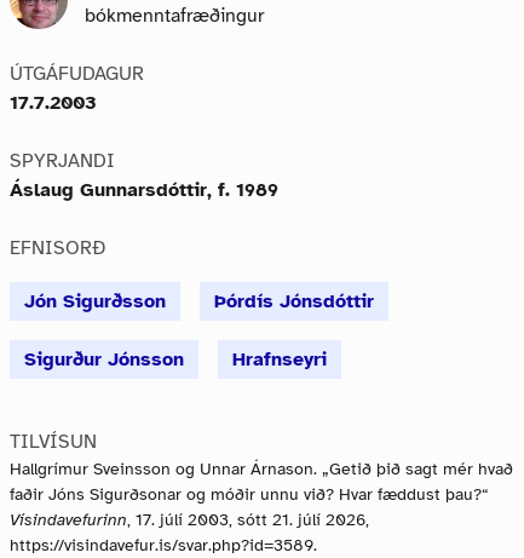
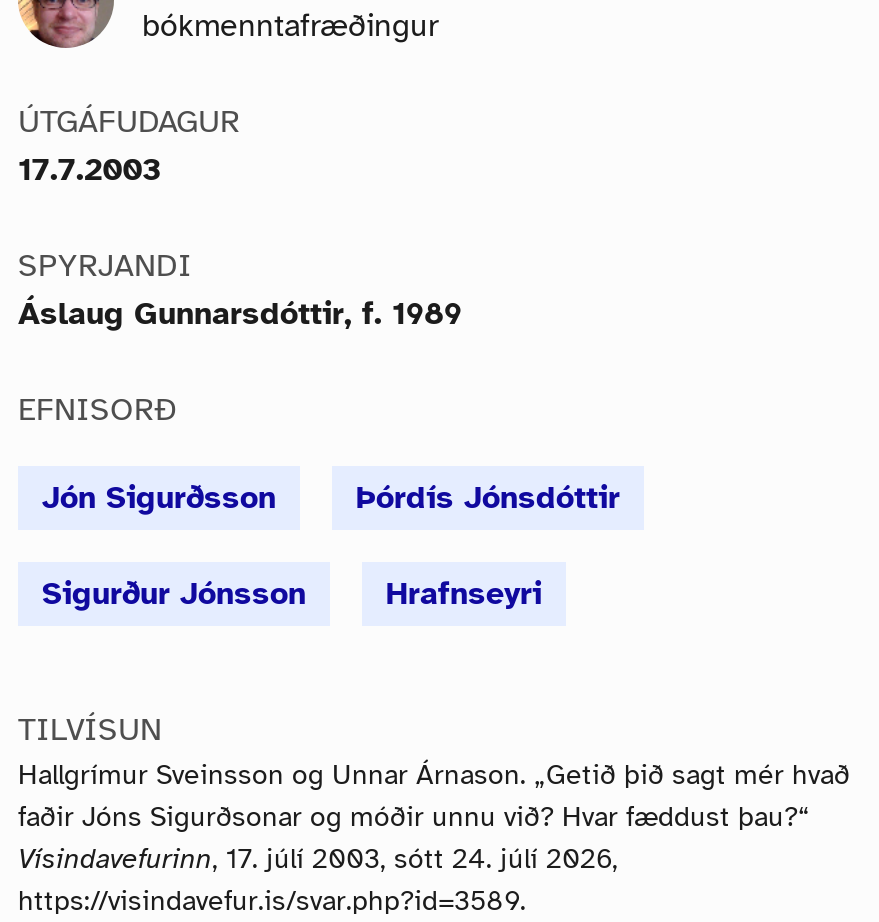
- Vísindavefurinn, 17. júlí 2003, sótt 21. júlí 2026,
+ Vísindavefurinn, 17. júlí 2003, sótt 24. júlí 2026,
